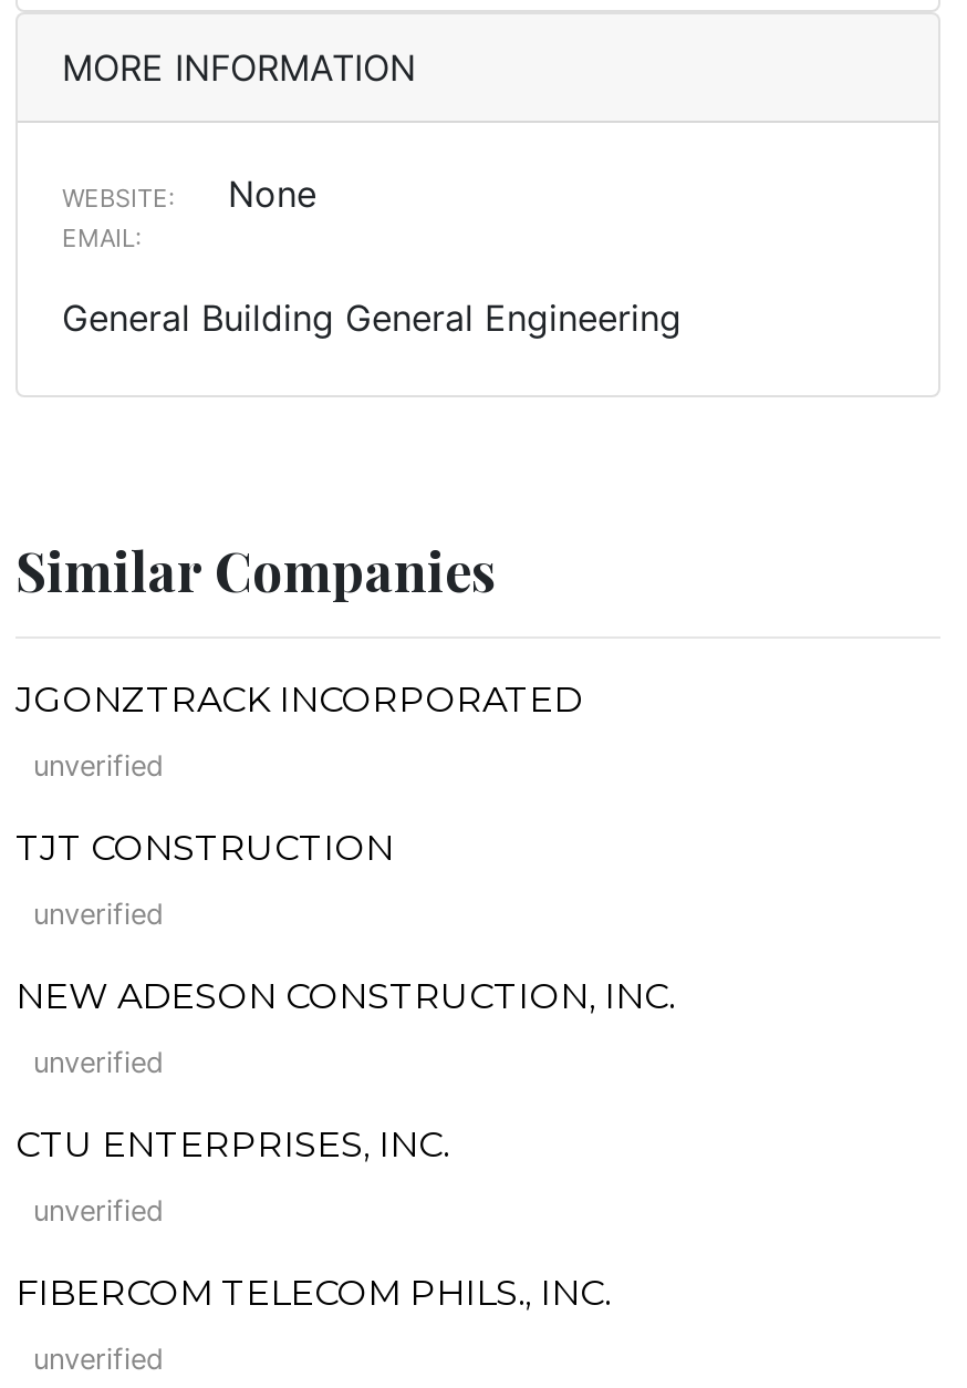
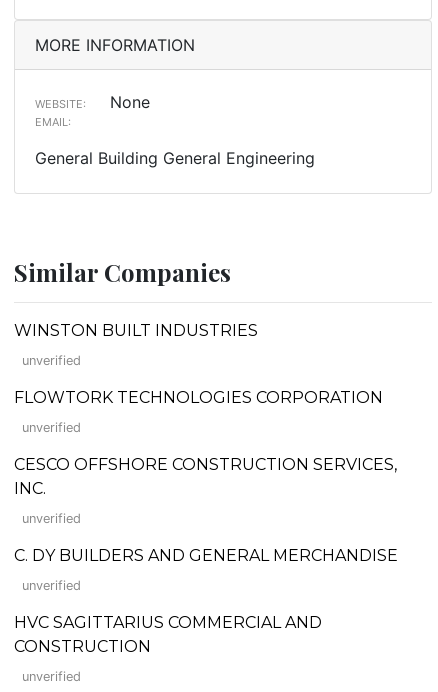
- JGONZTRACK INCORPORATED
+ WINSTON BUILT INDUSTRIES

- TJT CONSTRUCTION
+ FLOWTORK TECHNOLOGIES CORPORATION

- NEW ADESON CONSTRUCTION, INC.
+ CESCO OFFSHORE CONSTRUCTION SERVICES,
+ INC.

- CTU ENTERPRISES, INC.
+ C. DY BUILDERS AND GENERAL MERCHANDISE

- FIBERCOM TELECOM PHILS., INC.
+ HVC SAGITTARIUS COMMERCIAL AND
+ CONSTRUCTION
